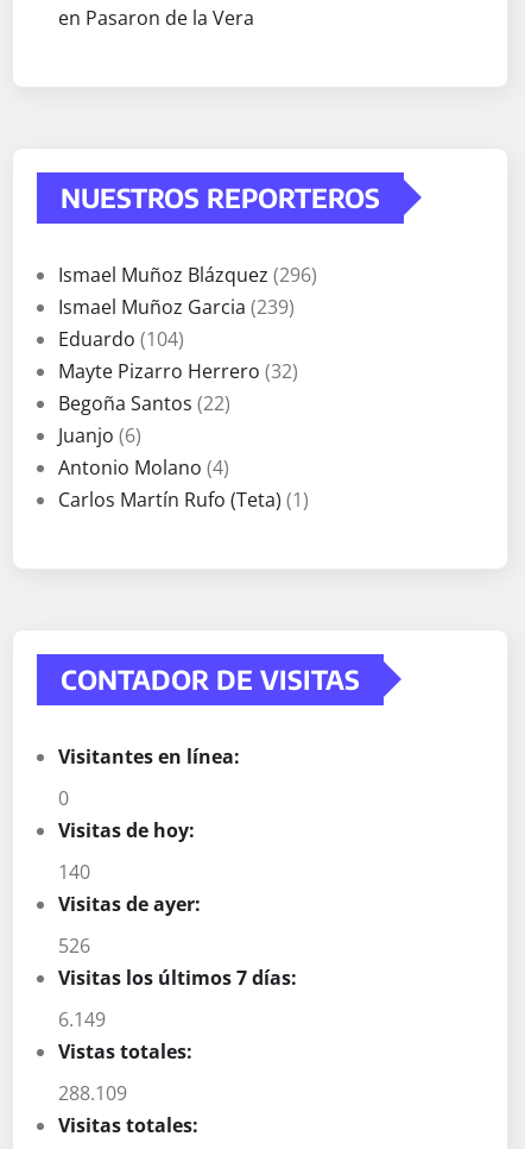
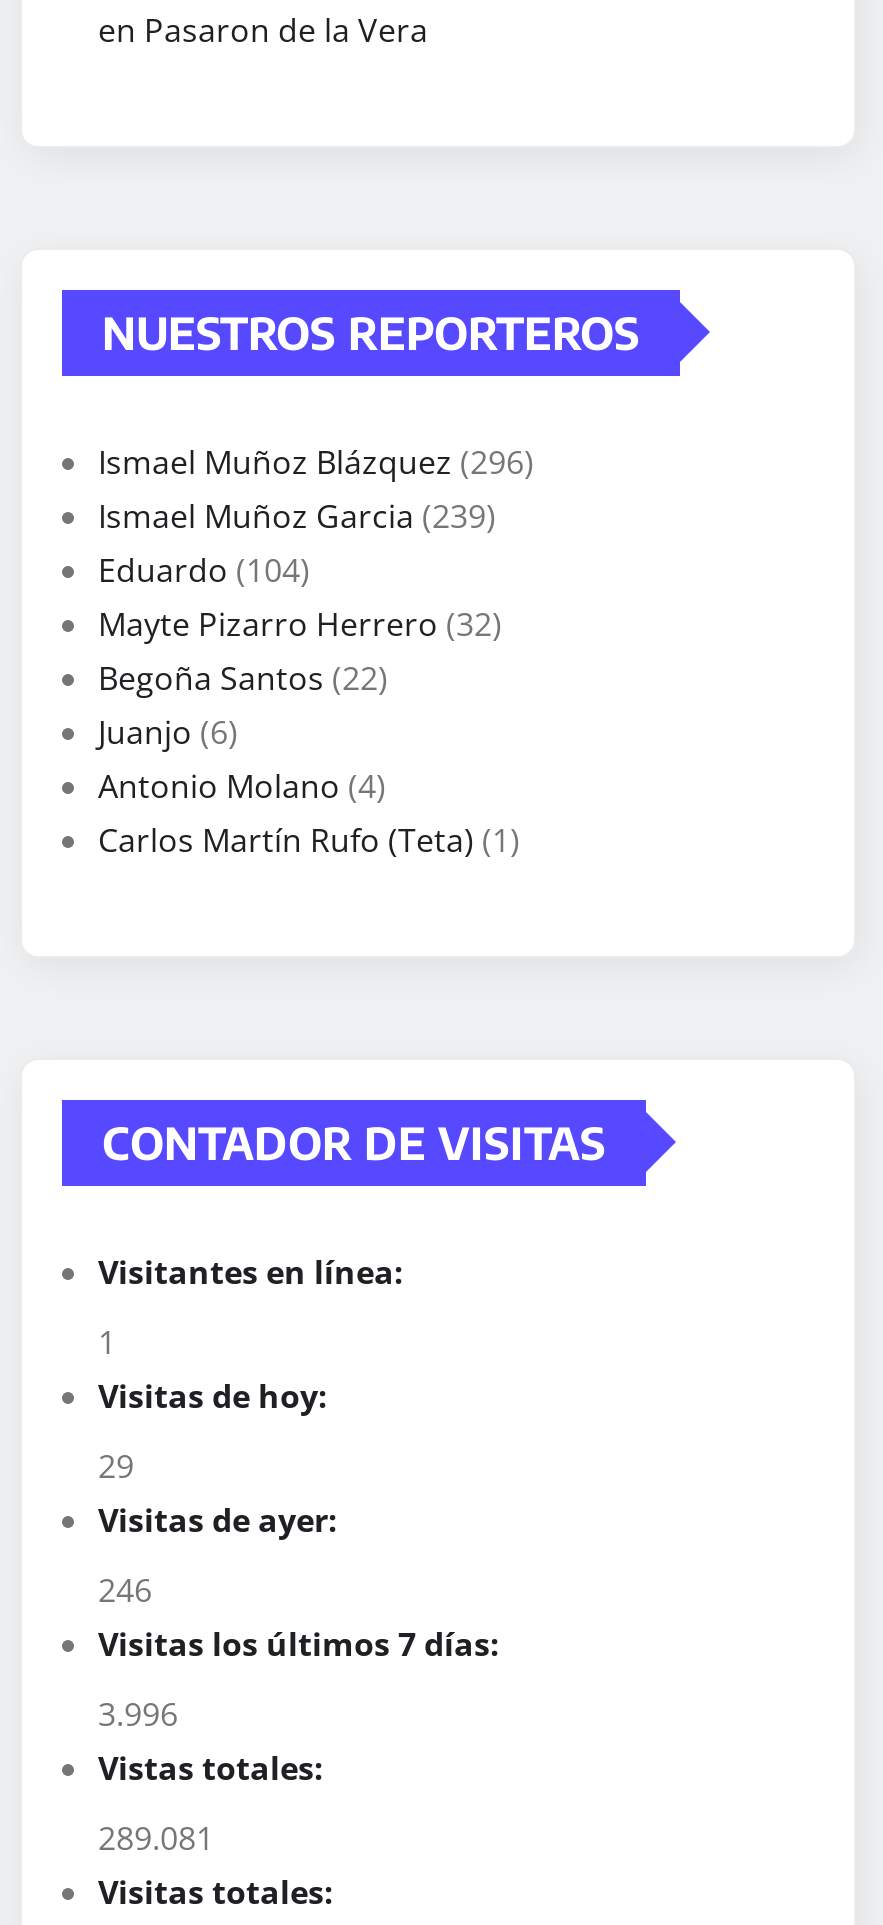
- 0
+ 1

- 140
+ 29

- 526
+ 246

- 6.149
+ 3.996

- 288.109
+ 289.081
